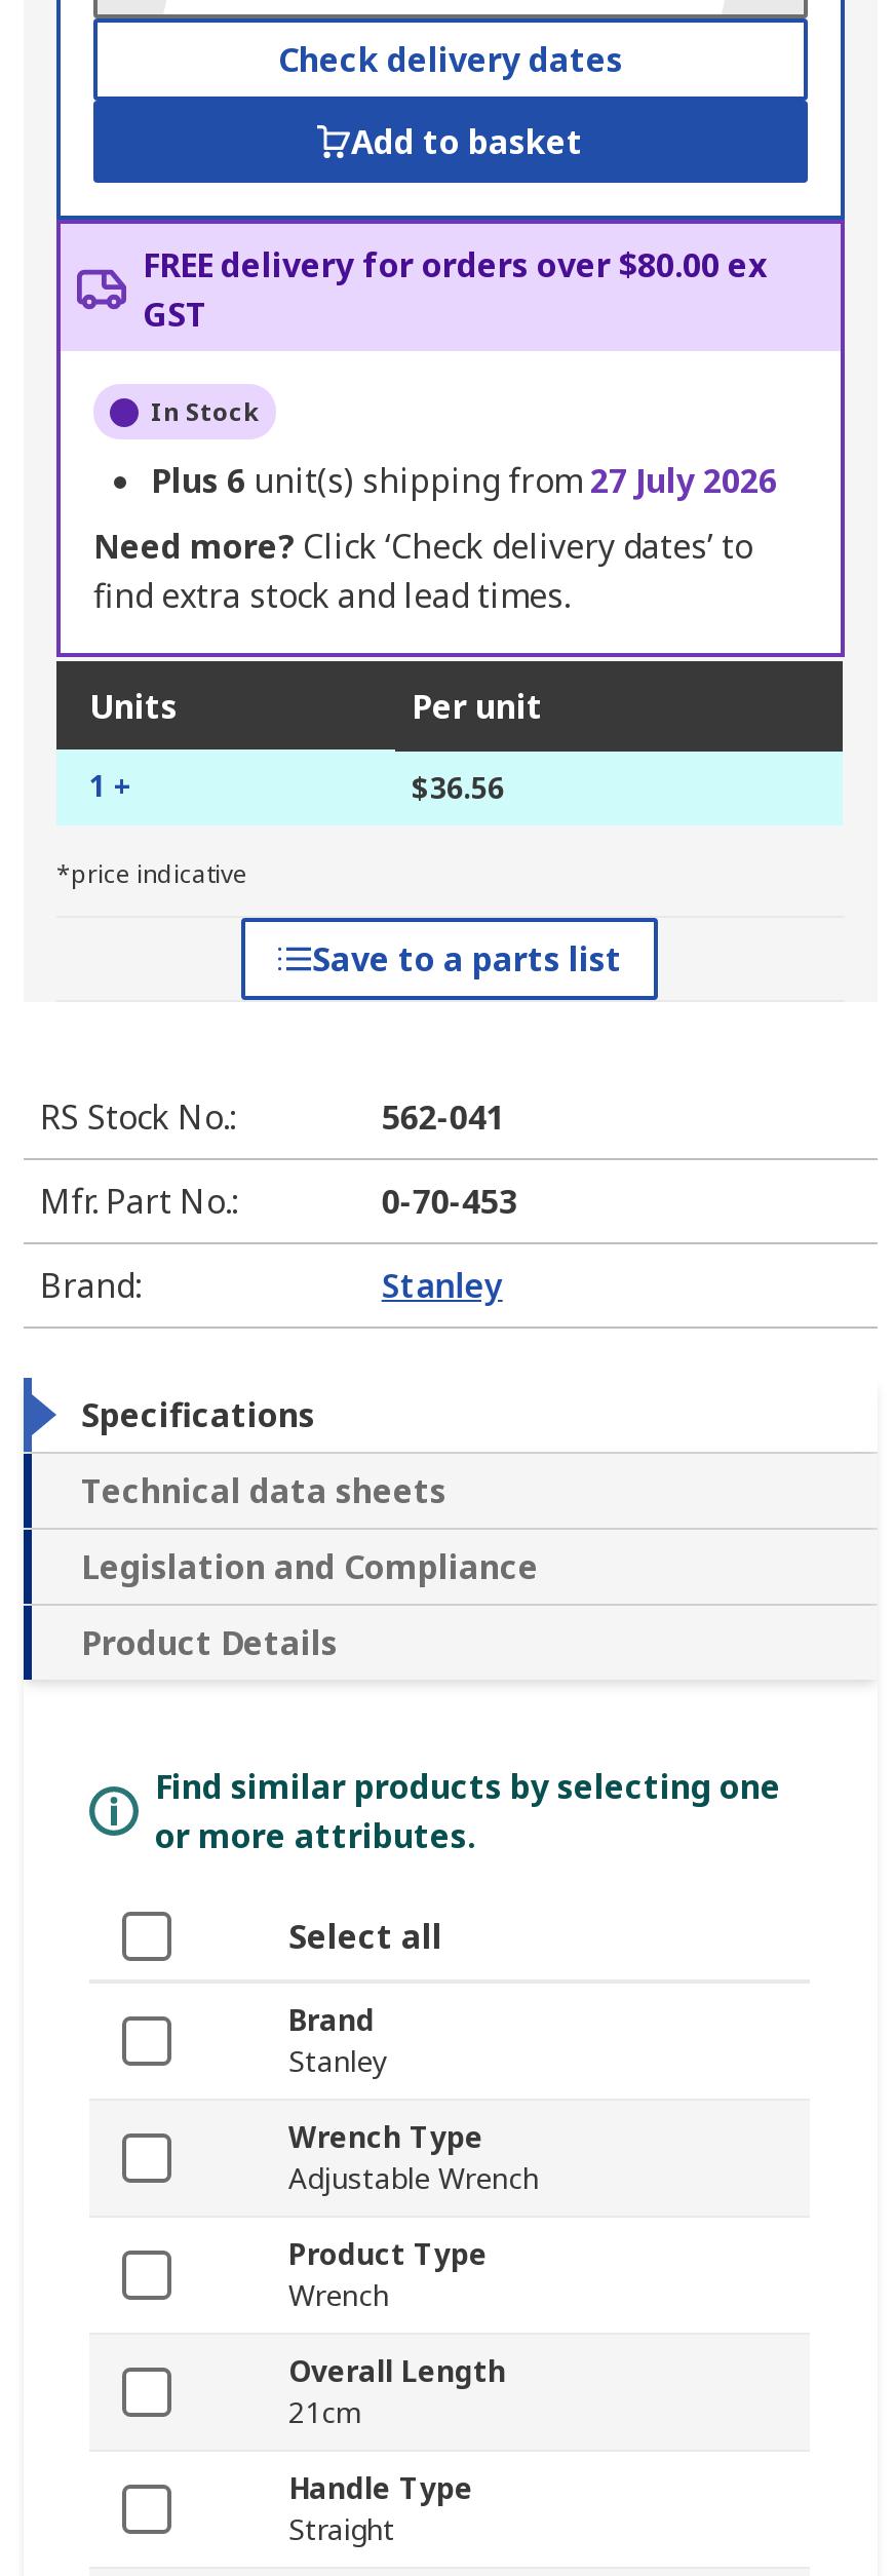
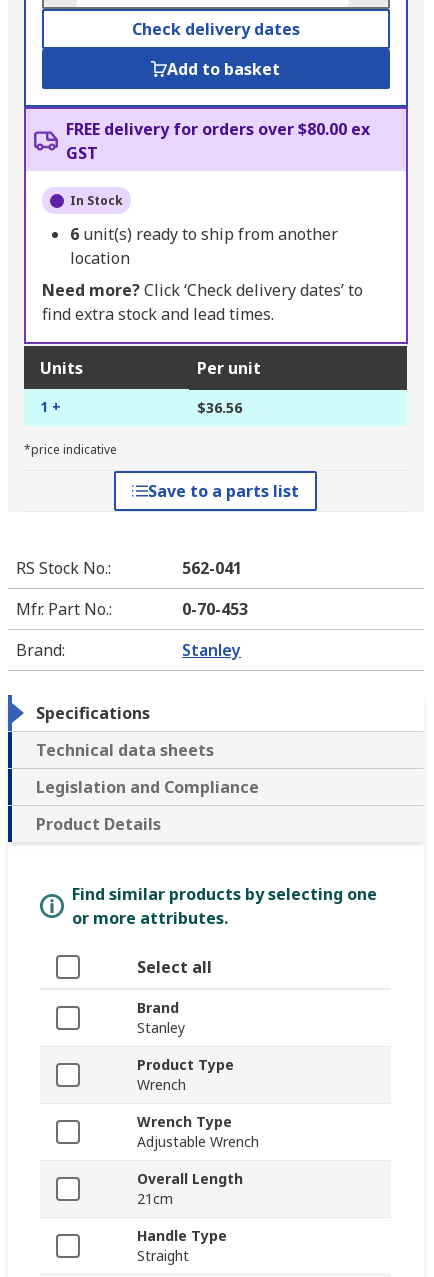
- Plus 6 unit(s) shipping from 27 July 2026
+ 6 unit(s) ready to ship from another
+ location

moved down: Wrench Type | Adjustable Wrench

moved up: Product Type | Wrench
